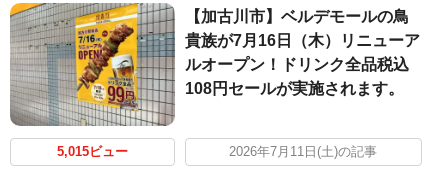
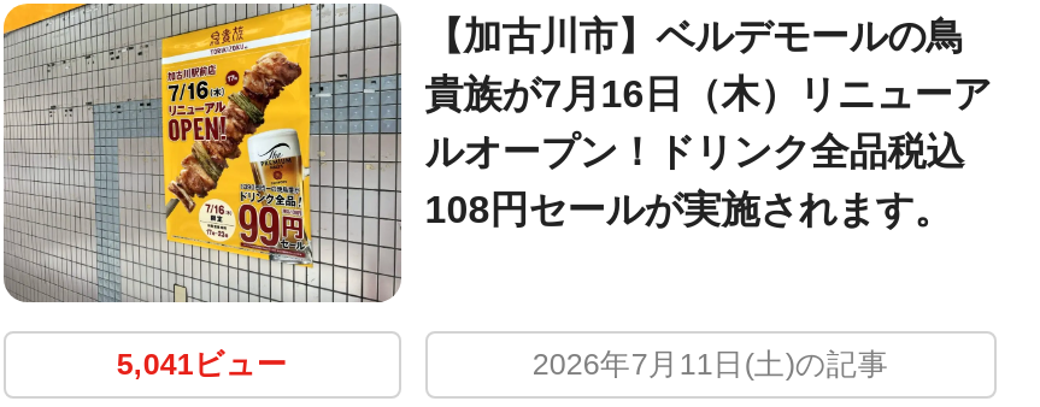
- 5,015ビュー
+ 5,041ビュー
